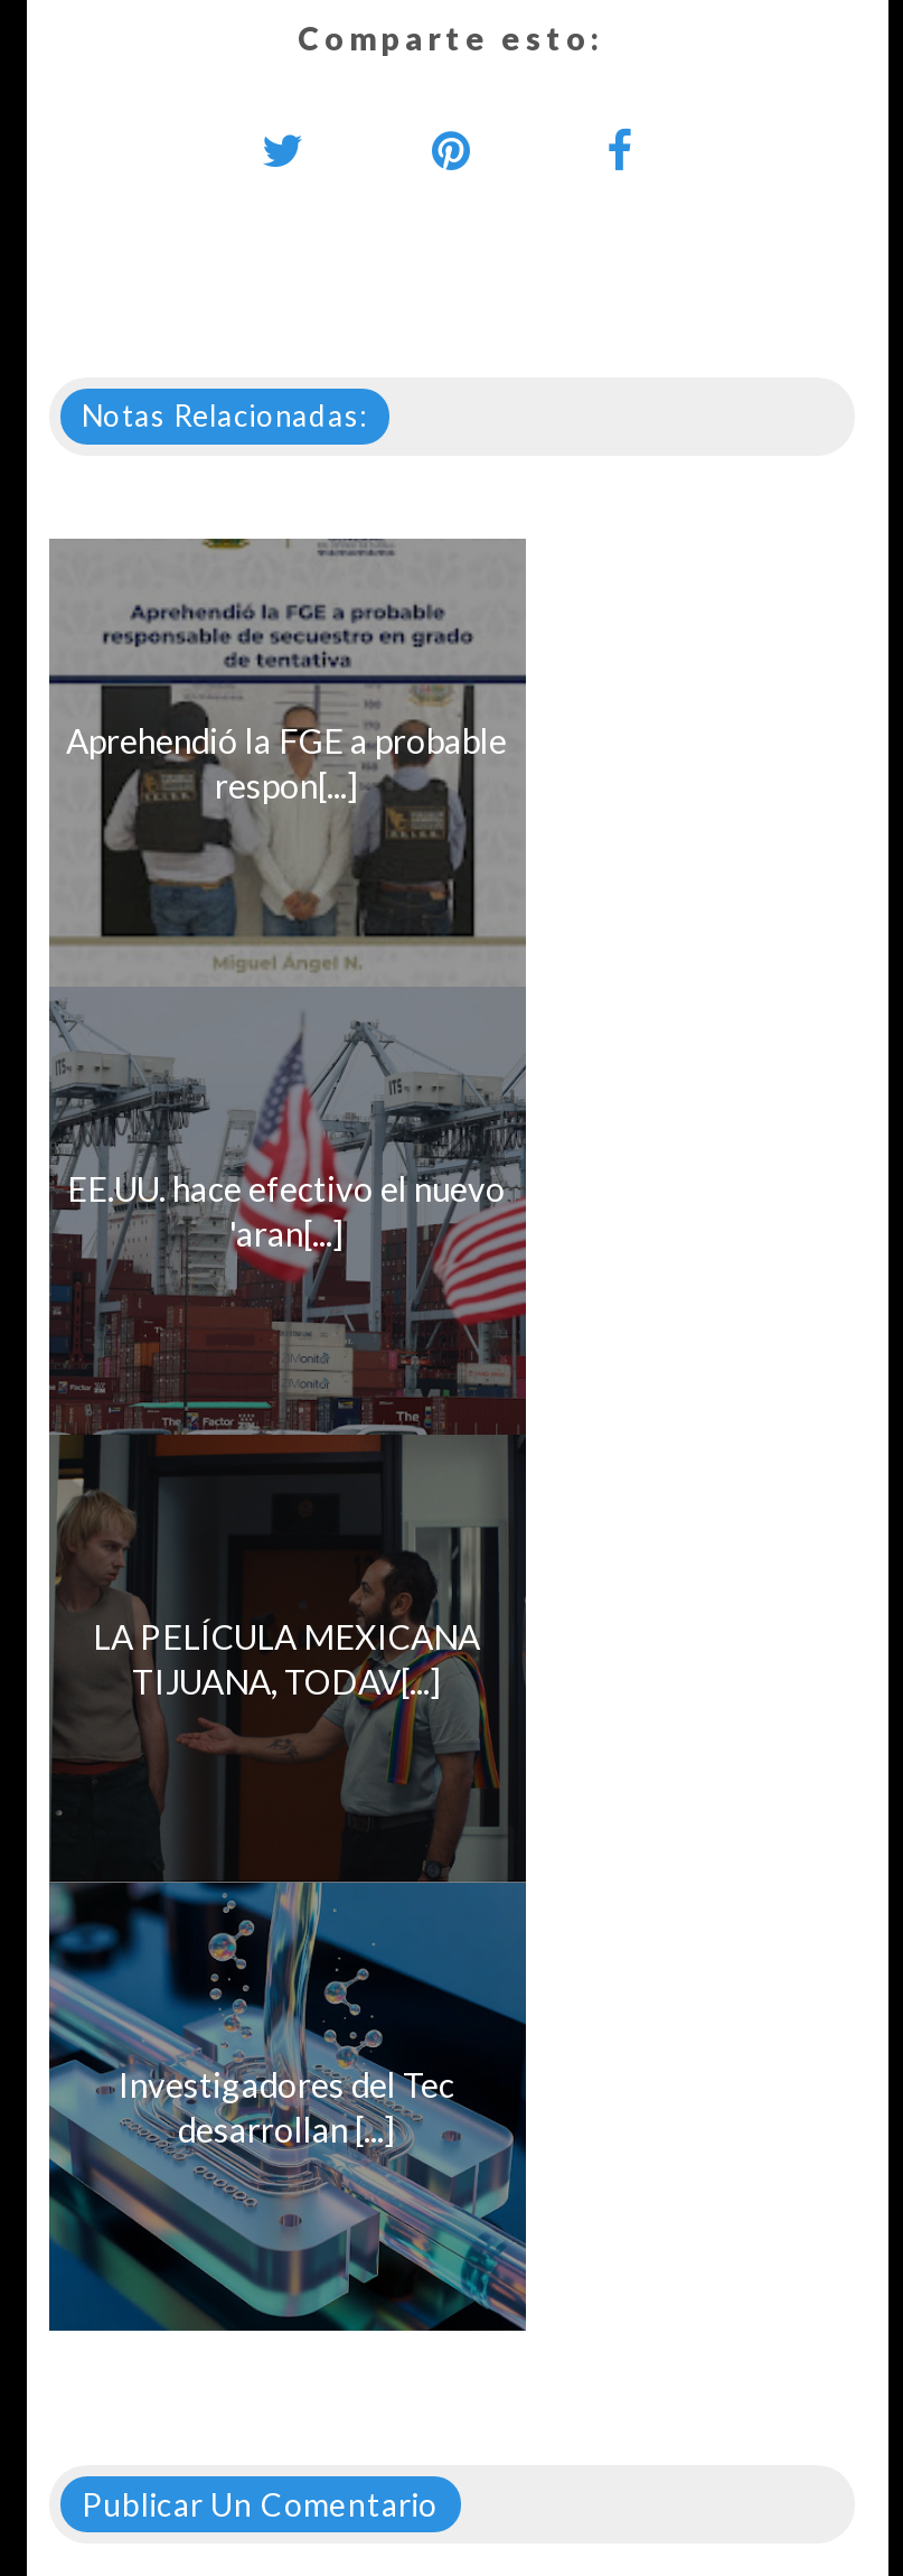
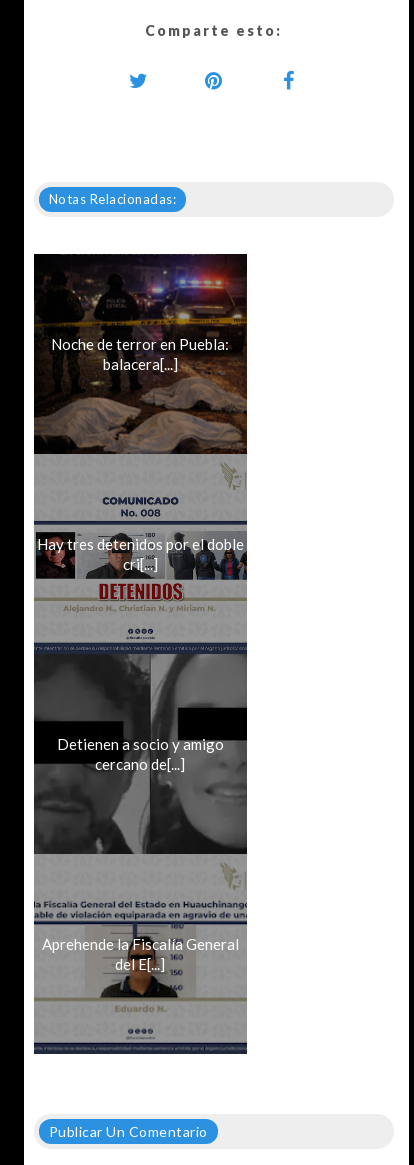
- [image]
- Aprehendió la FGE a probable
- respon[...]
+ [image]
+ Noche de terror en Puebla:
+ balacera[...]

- [image]
- EE.UU. hace efectivo el nuevo
- 'aran[...]
+ [image]
+ Hay tres detenidos por el doble
+ cri[...]

- [image]
- LA PELÍCULA MEXICANA
- TIJUANA, TODAV[...]
+ [image]
+ Detienen a socio y amigo
+ cercano de[...]

- [image]
- Investigadores del Tec
- desarrollan [...]
+ [image]
+ Aprehende la Fiscalía General
+ del E[...]
